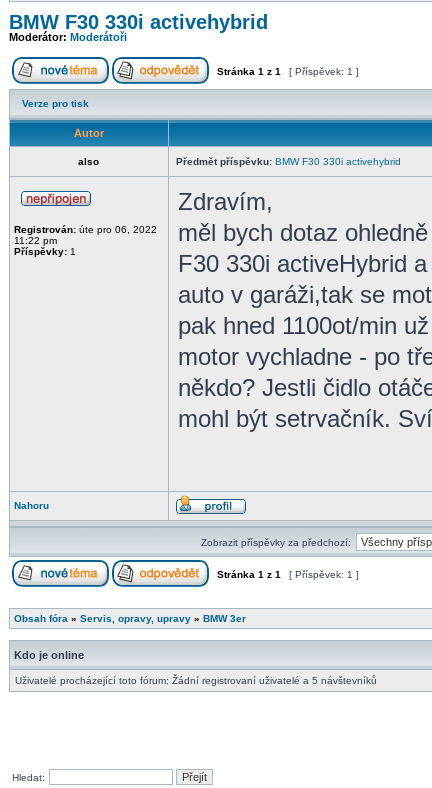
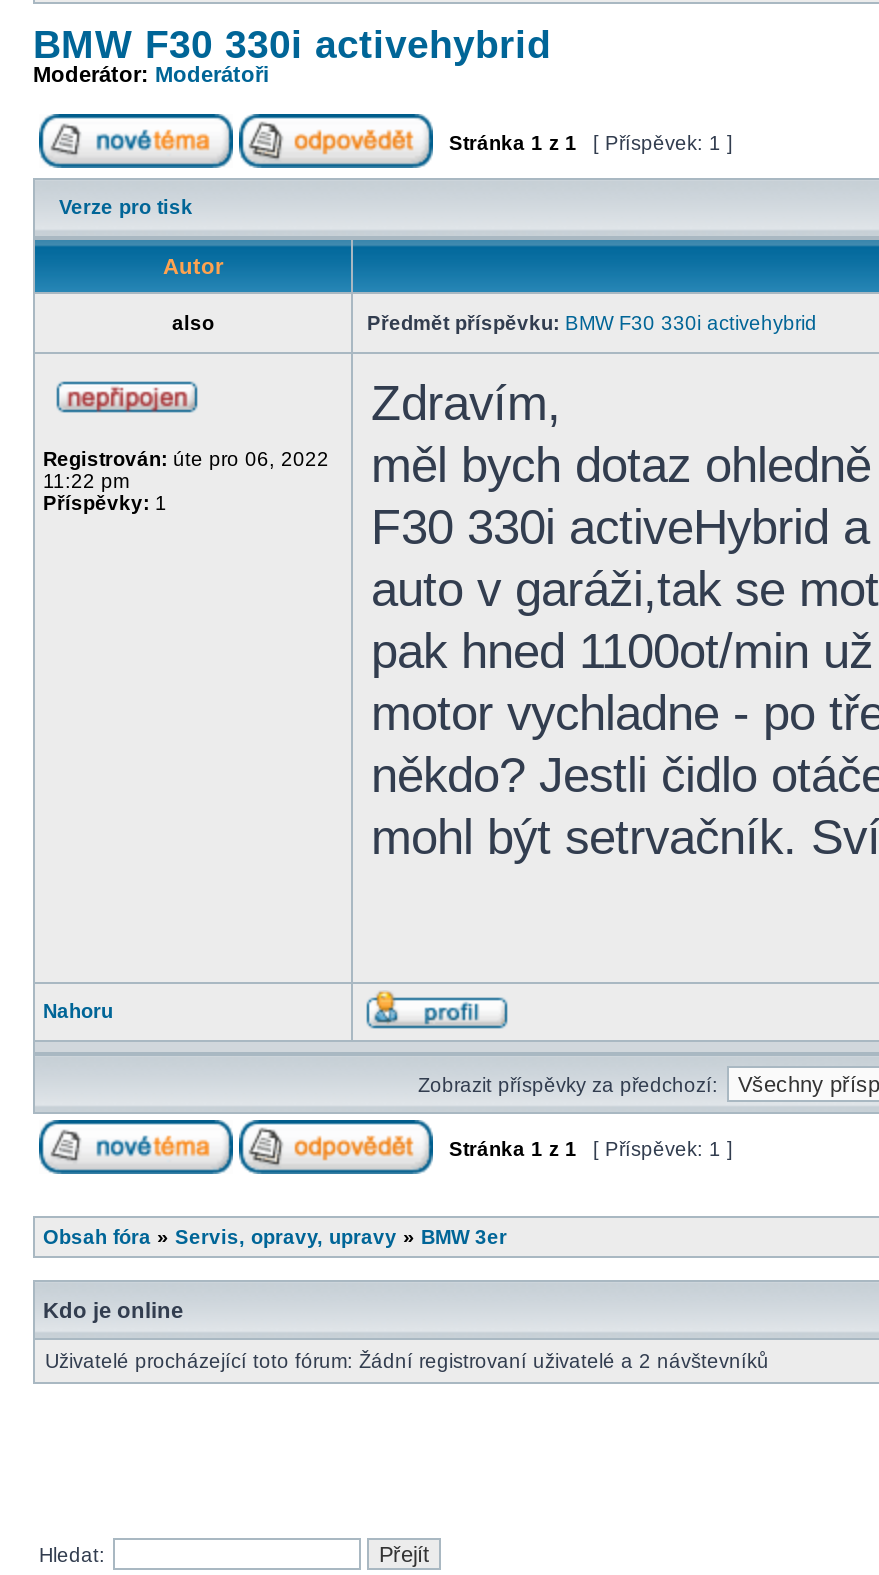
- Uživatelé procházející toto fórum: Žádní registrovaní uživatelé a 5 návštevníků
+ Uživatelé procházející toto fórum: Žádní registrovaní uživatelé a 2 návštevníků
